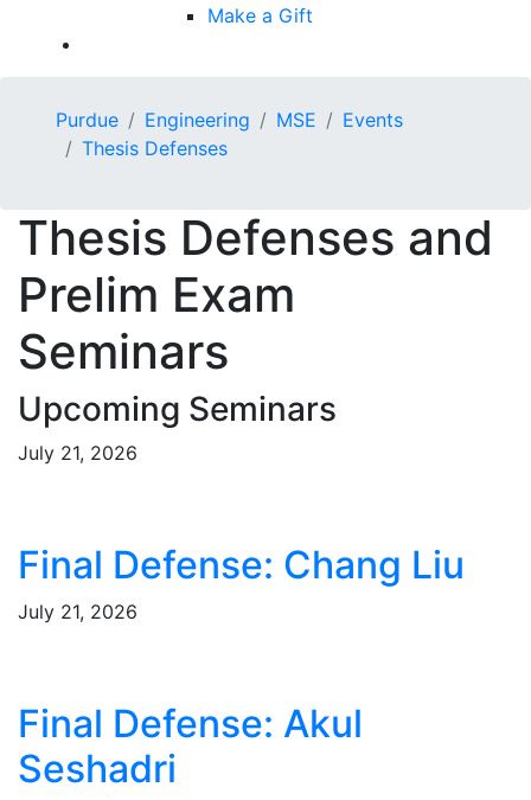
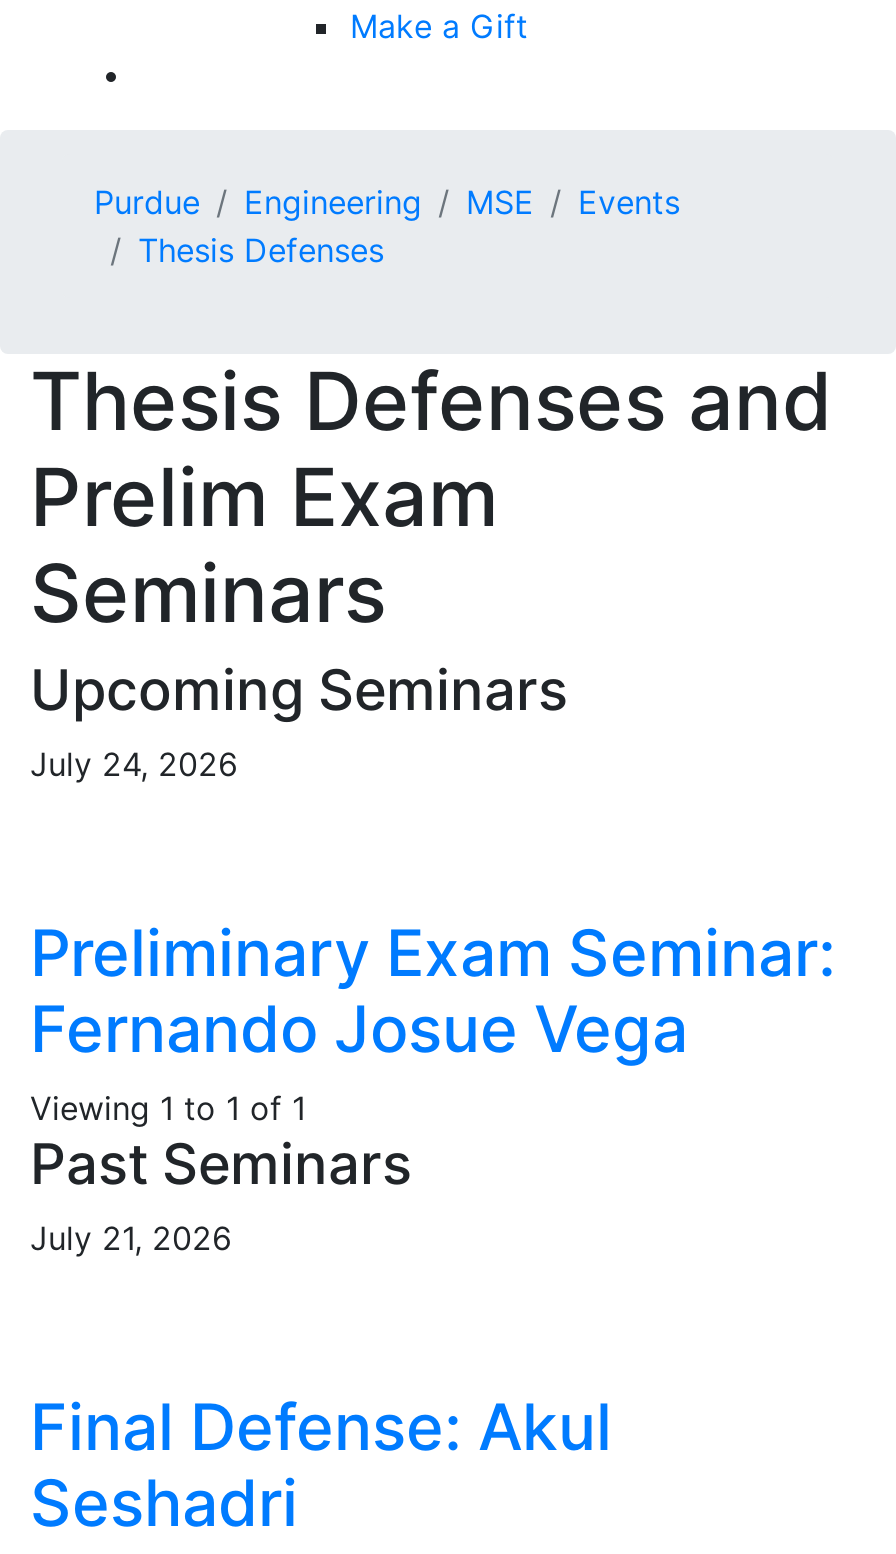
- July 21, 2026
+ July 24, 2026

- Final Defense: Chang Liu
+ Preliminary Exam Seminar:
+ Fernando Josue Vega
+ Viewing 1 to 1 of 1
+ Past Seminars
